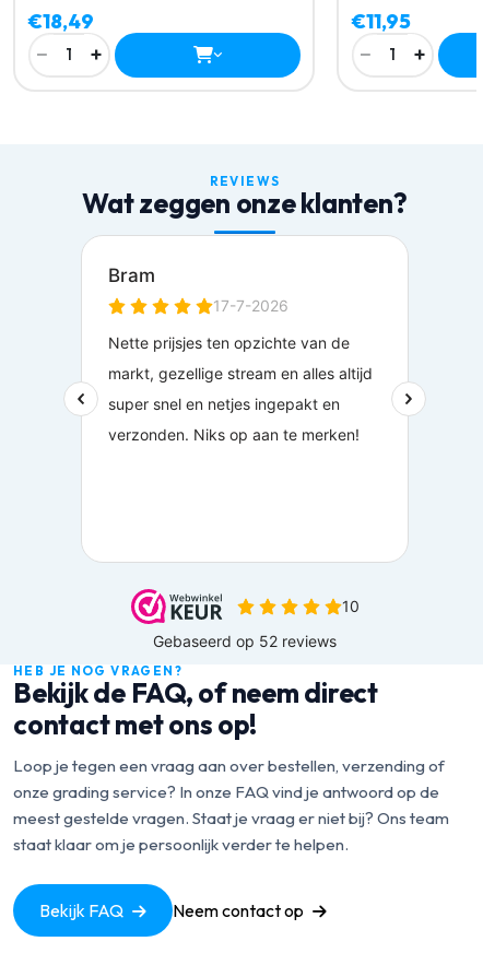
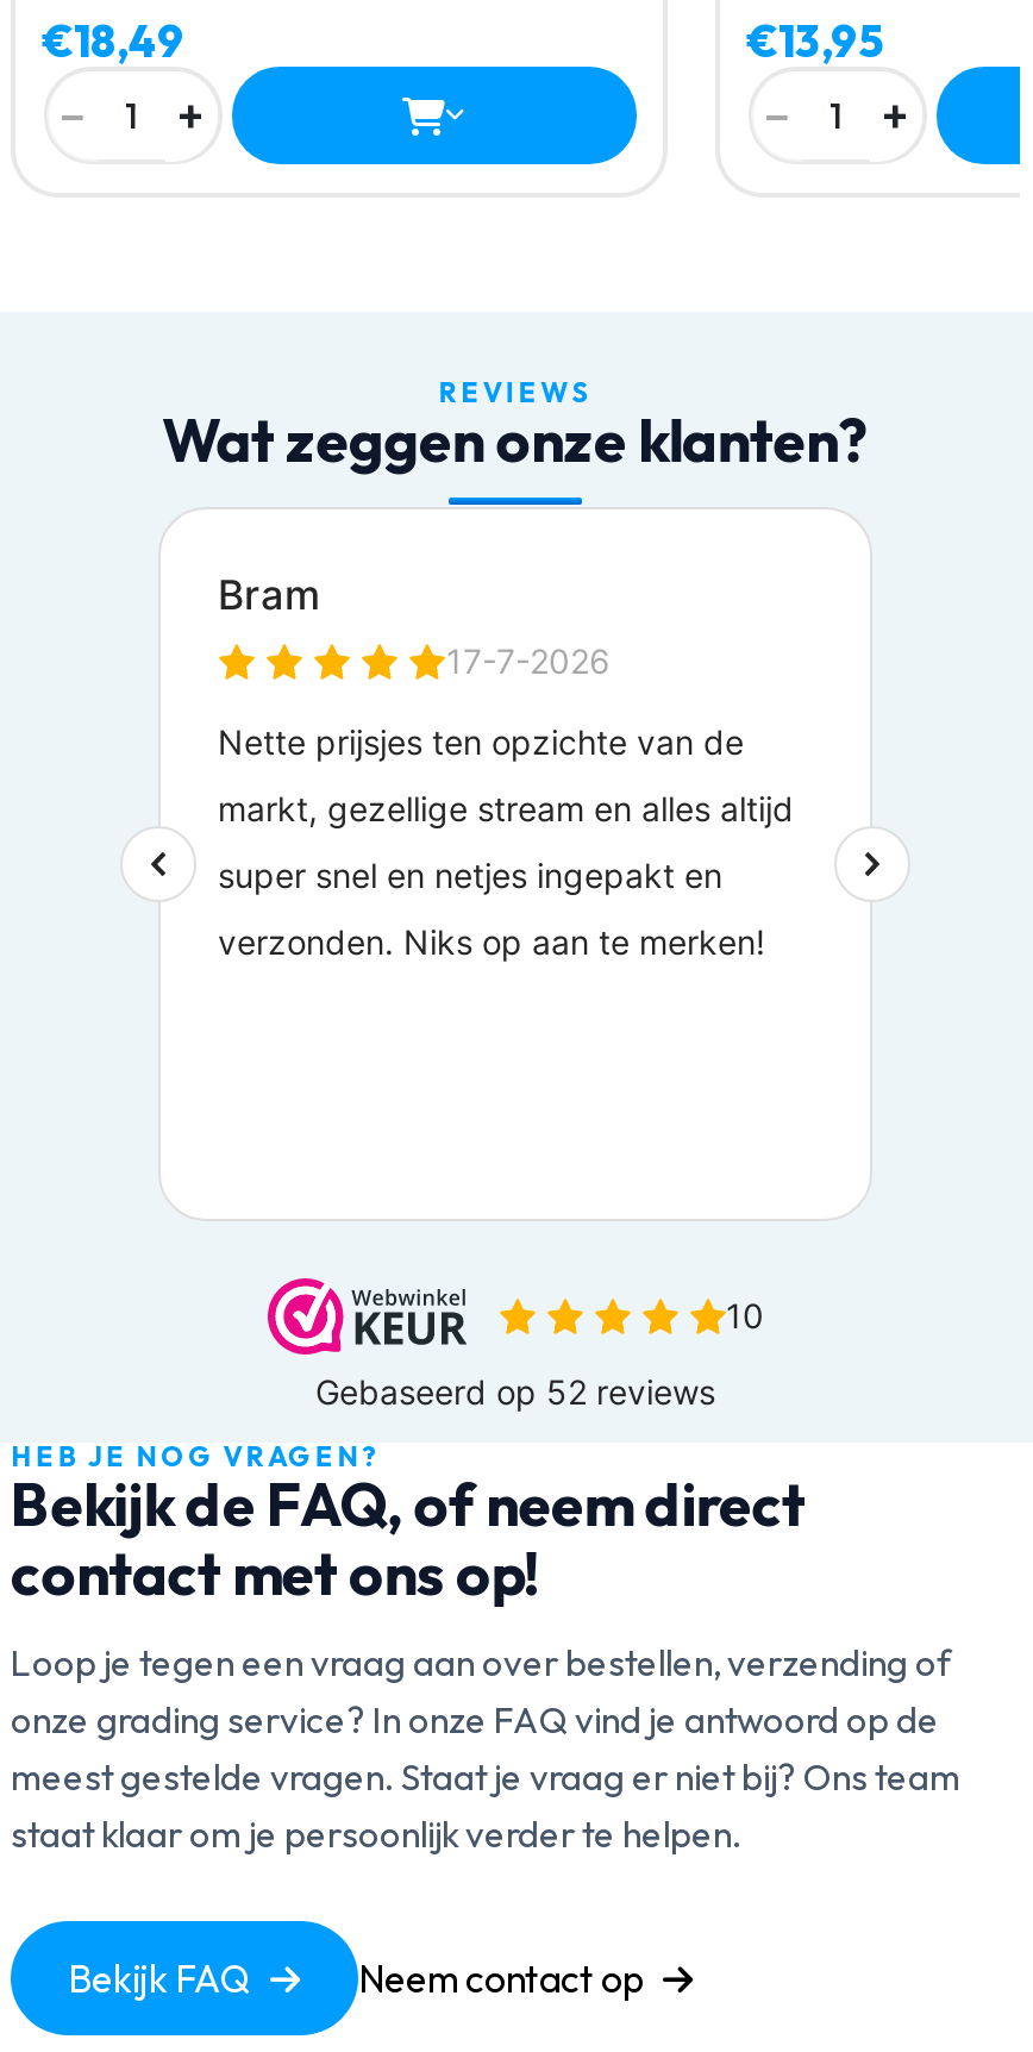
- €11,95
+ €13,95
